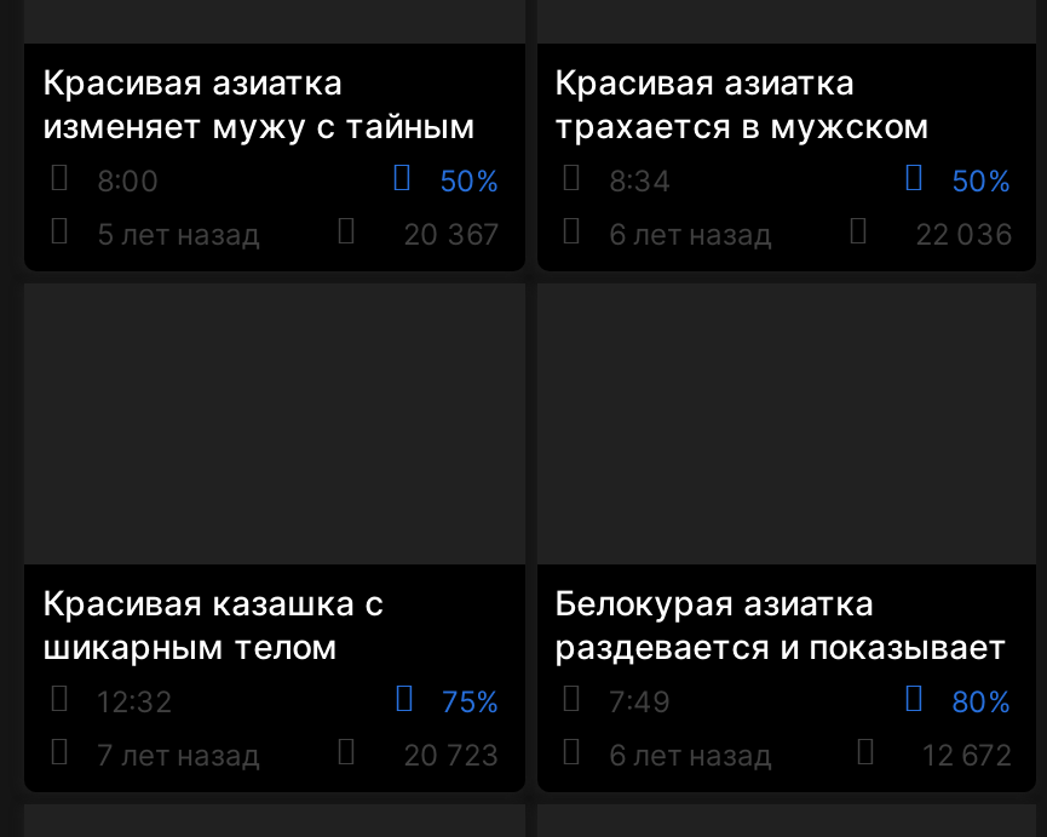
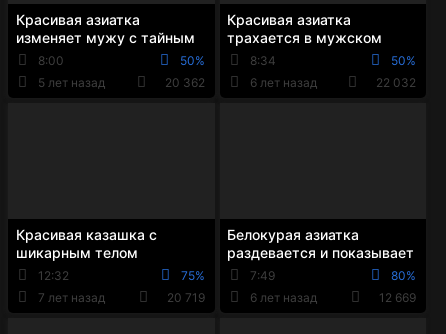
- 20 367
+ 20 362

- 22 036
+ 22 032

- 20 723
+ 20 719

- 12 672
+ 12 669
